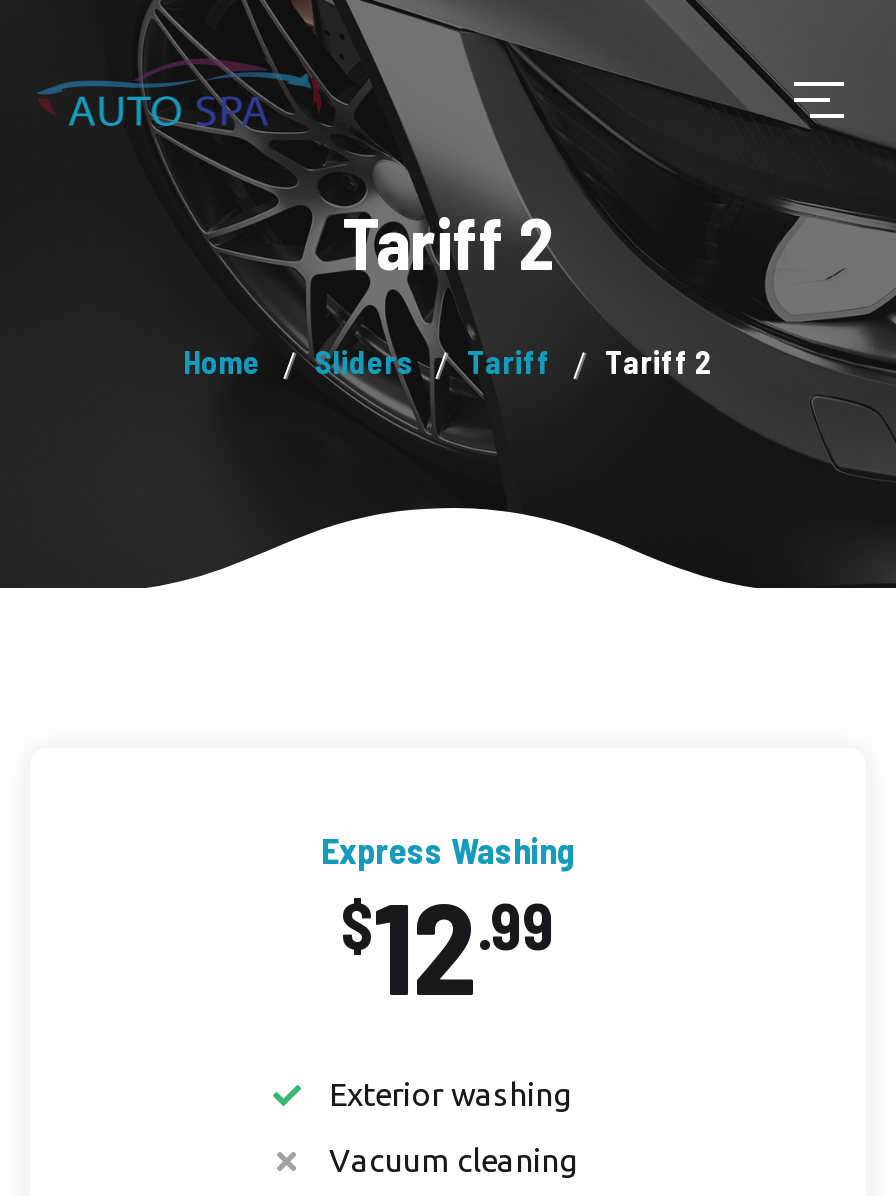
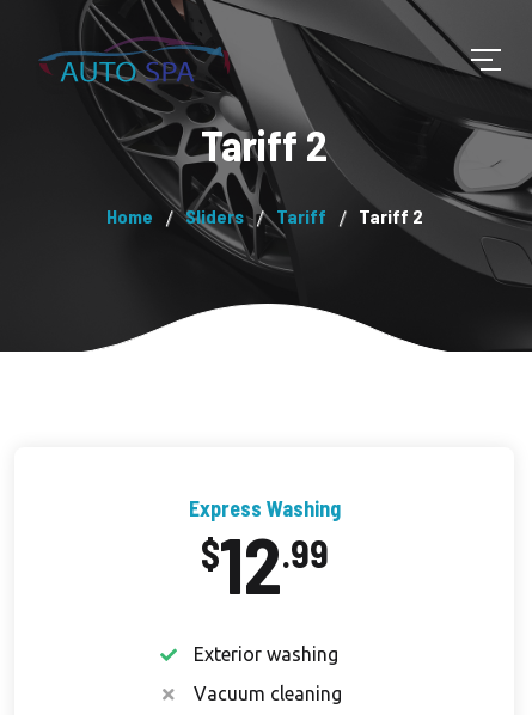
- [image]
+ [image]
